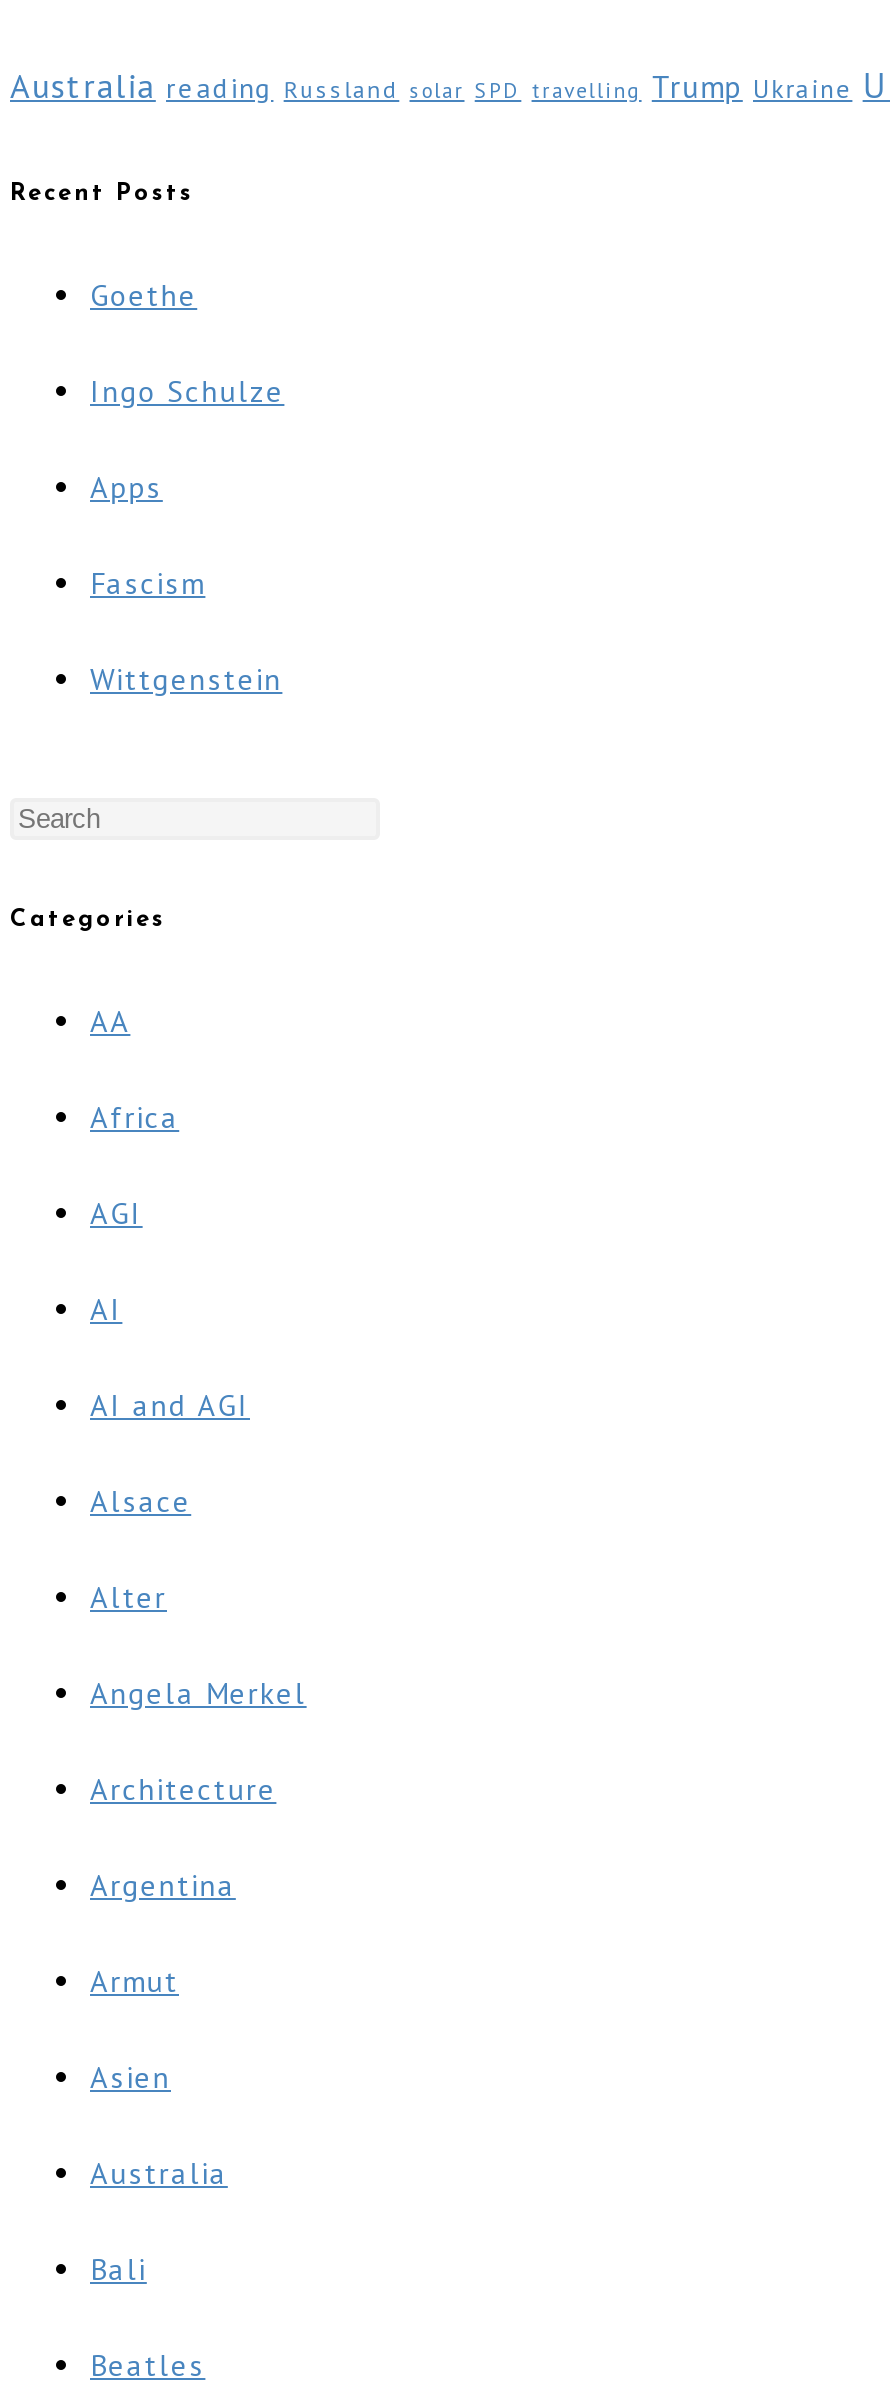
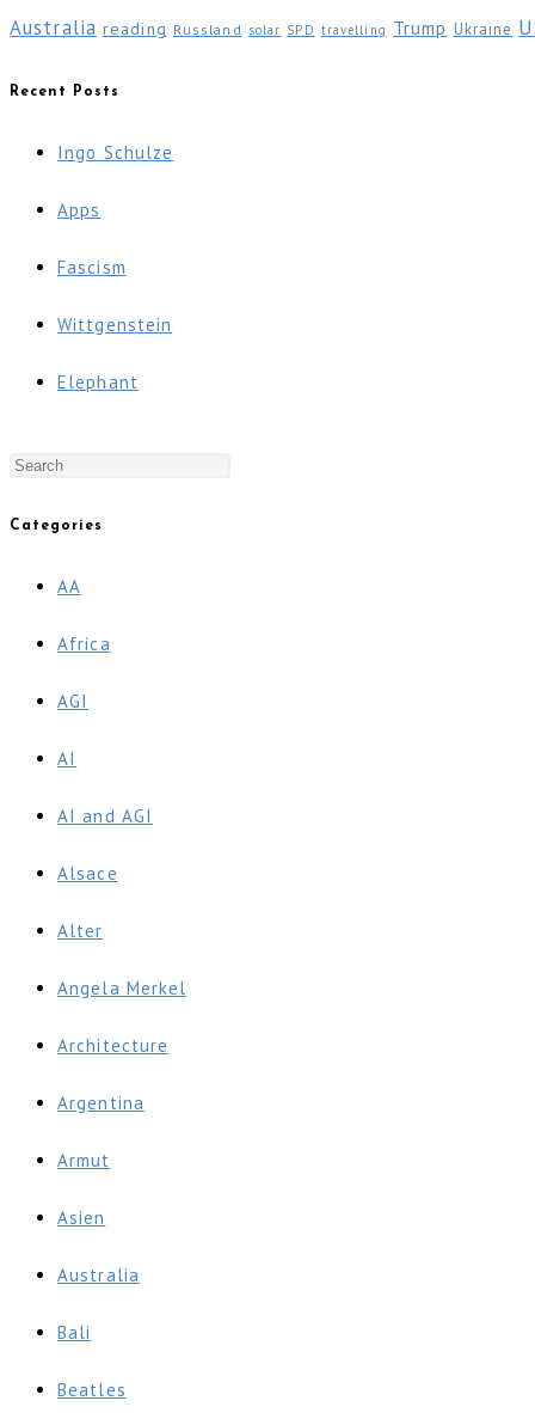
- Goethe

moved up: Ingo Schulze | Apps | Fascism | Wittgenstein

+ Elephant
